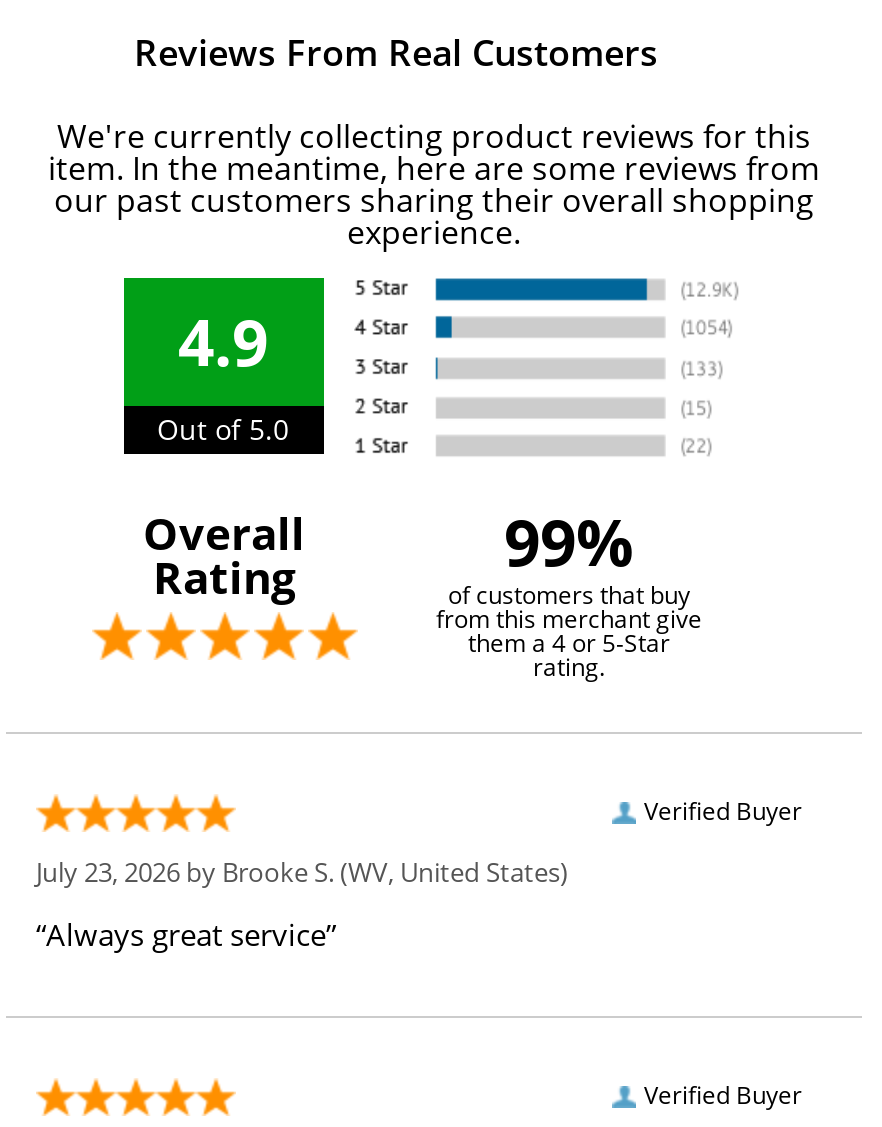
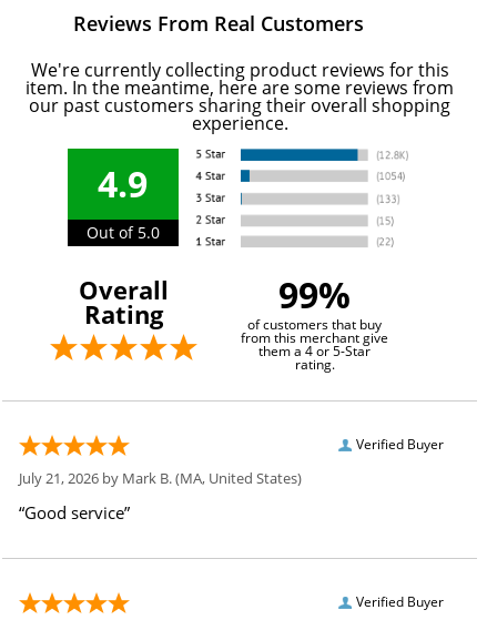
- July 23, 2026 by Brooke S. (WV, United States)
+ July 21, 2026 by Mark B. (MA, United States)

- “Always great service”
+ “Good service”
